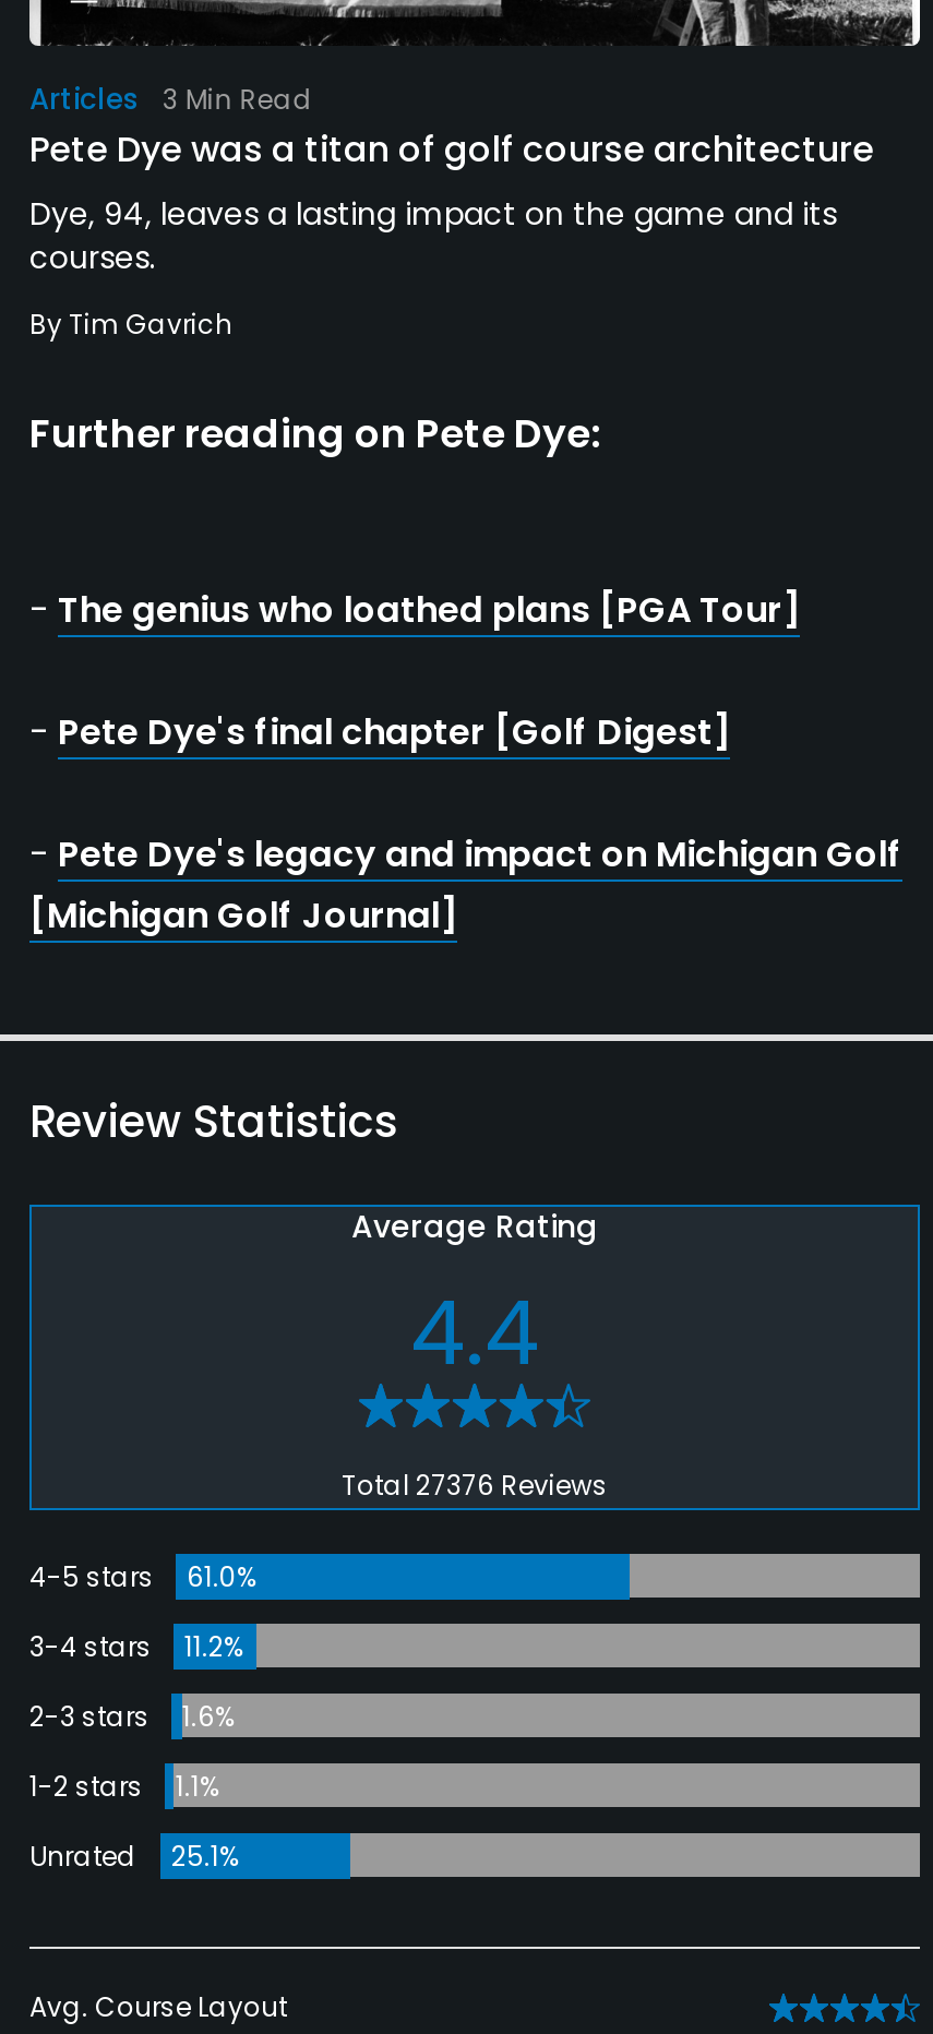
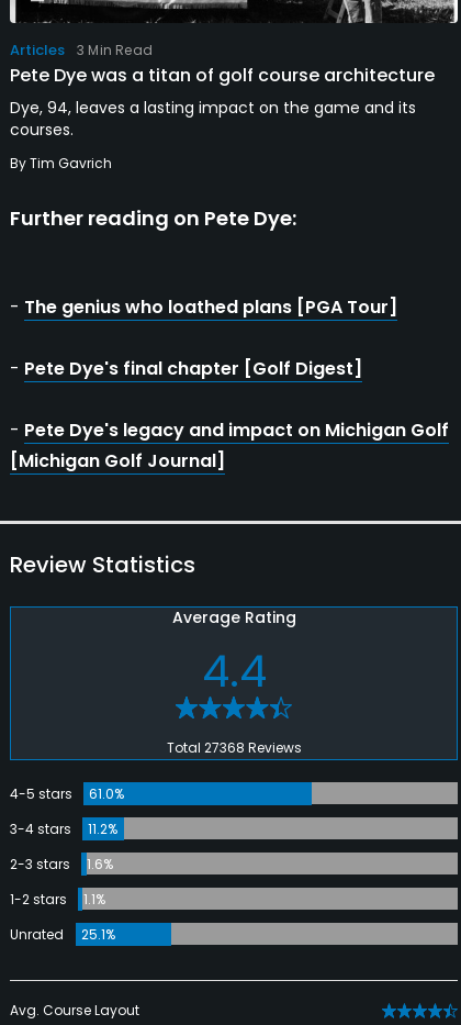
- Total 27376 Reviews
+ Total 27368 Reviews
